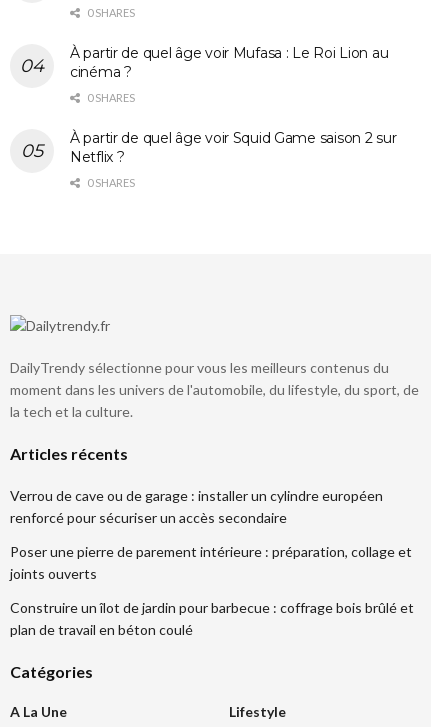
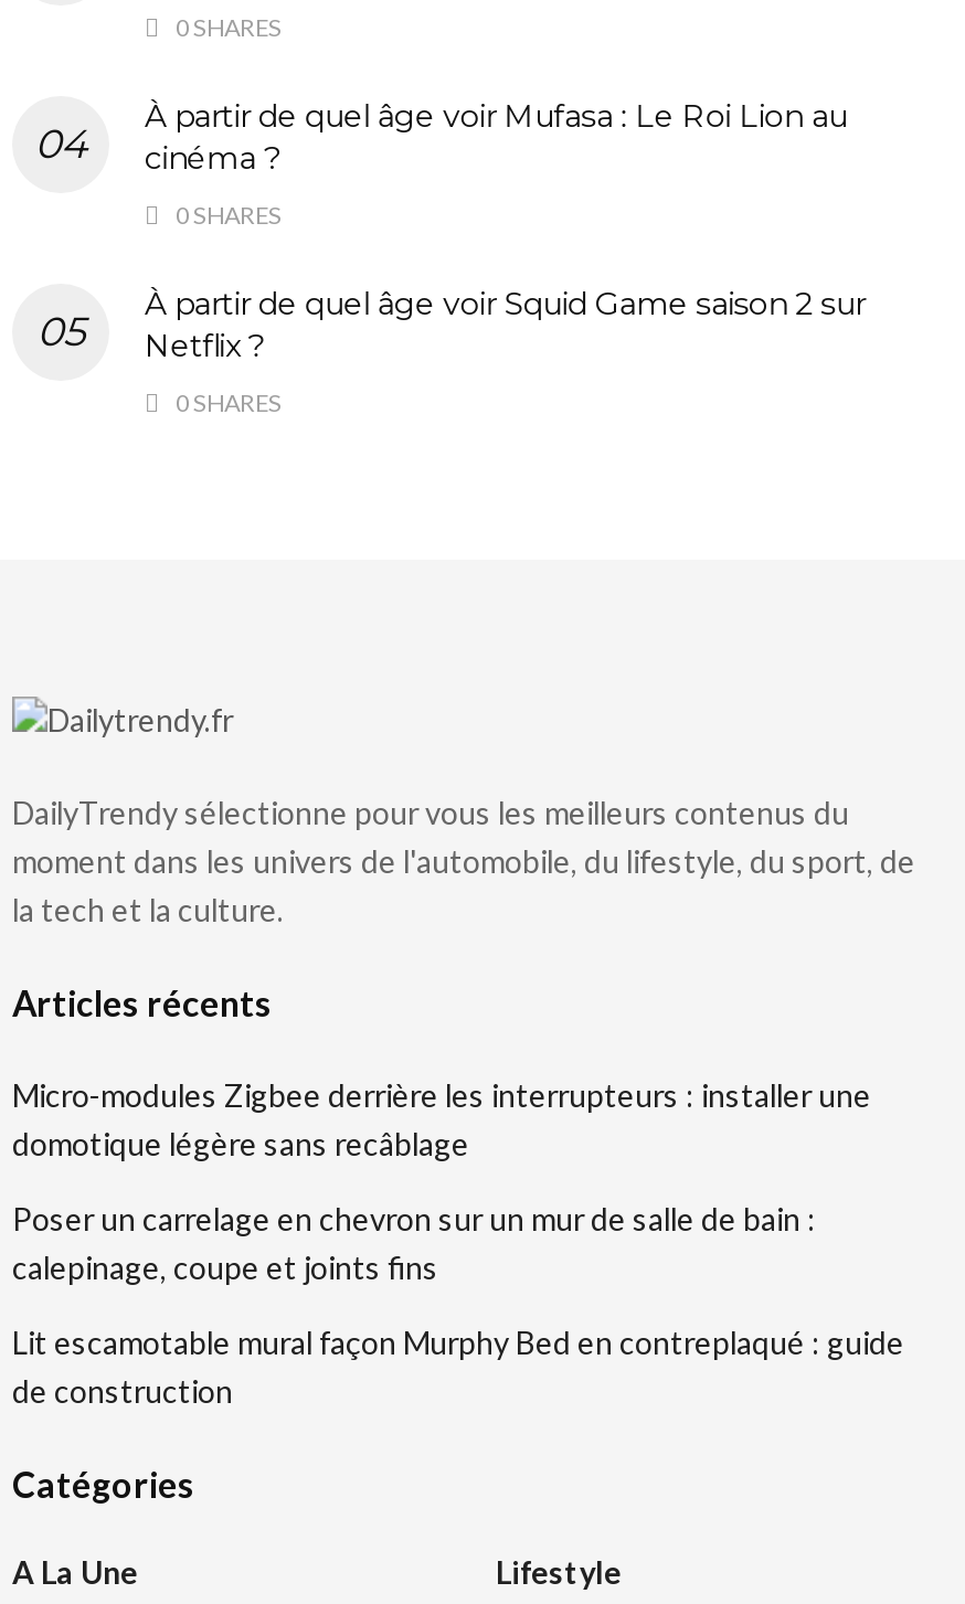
- Verrou de cave ou de garage : installer un cylindre européen
- renforcé pour sécuriser un accès secondaire
+ Micro-modules Zigbee derrière les interrupteurs : installer une
+ domotique légère sans recâblage

- Poser une pierre de parement intérieure : préparation, collage et
- joints ouverts
+ Poser un carrelage en chevron sur un mur de salle de bain :
+ calepinage, coupe et joints fins

- Construire un îlot de jardin pour barbecue : coffrage bois brûlé et
- plan de travail en béton coulé
+ Lit escamotable mural façon Murphy Bed en contreplaqué : guide
+ de construction
